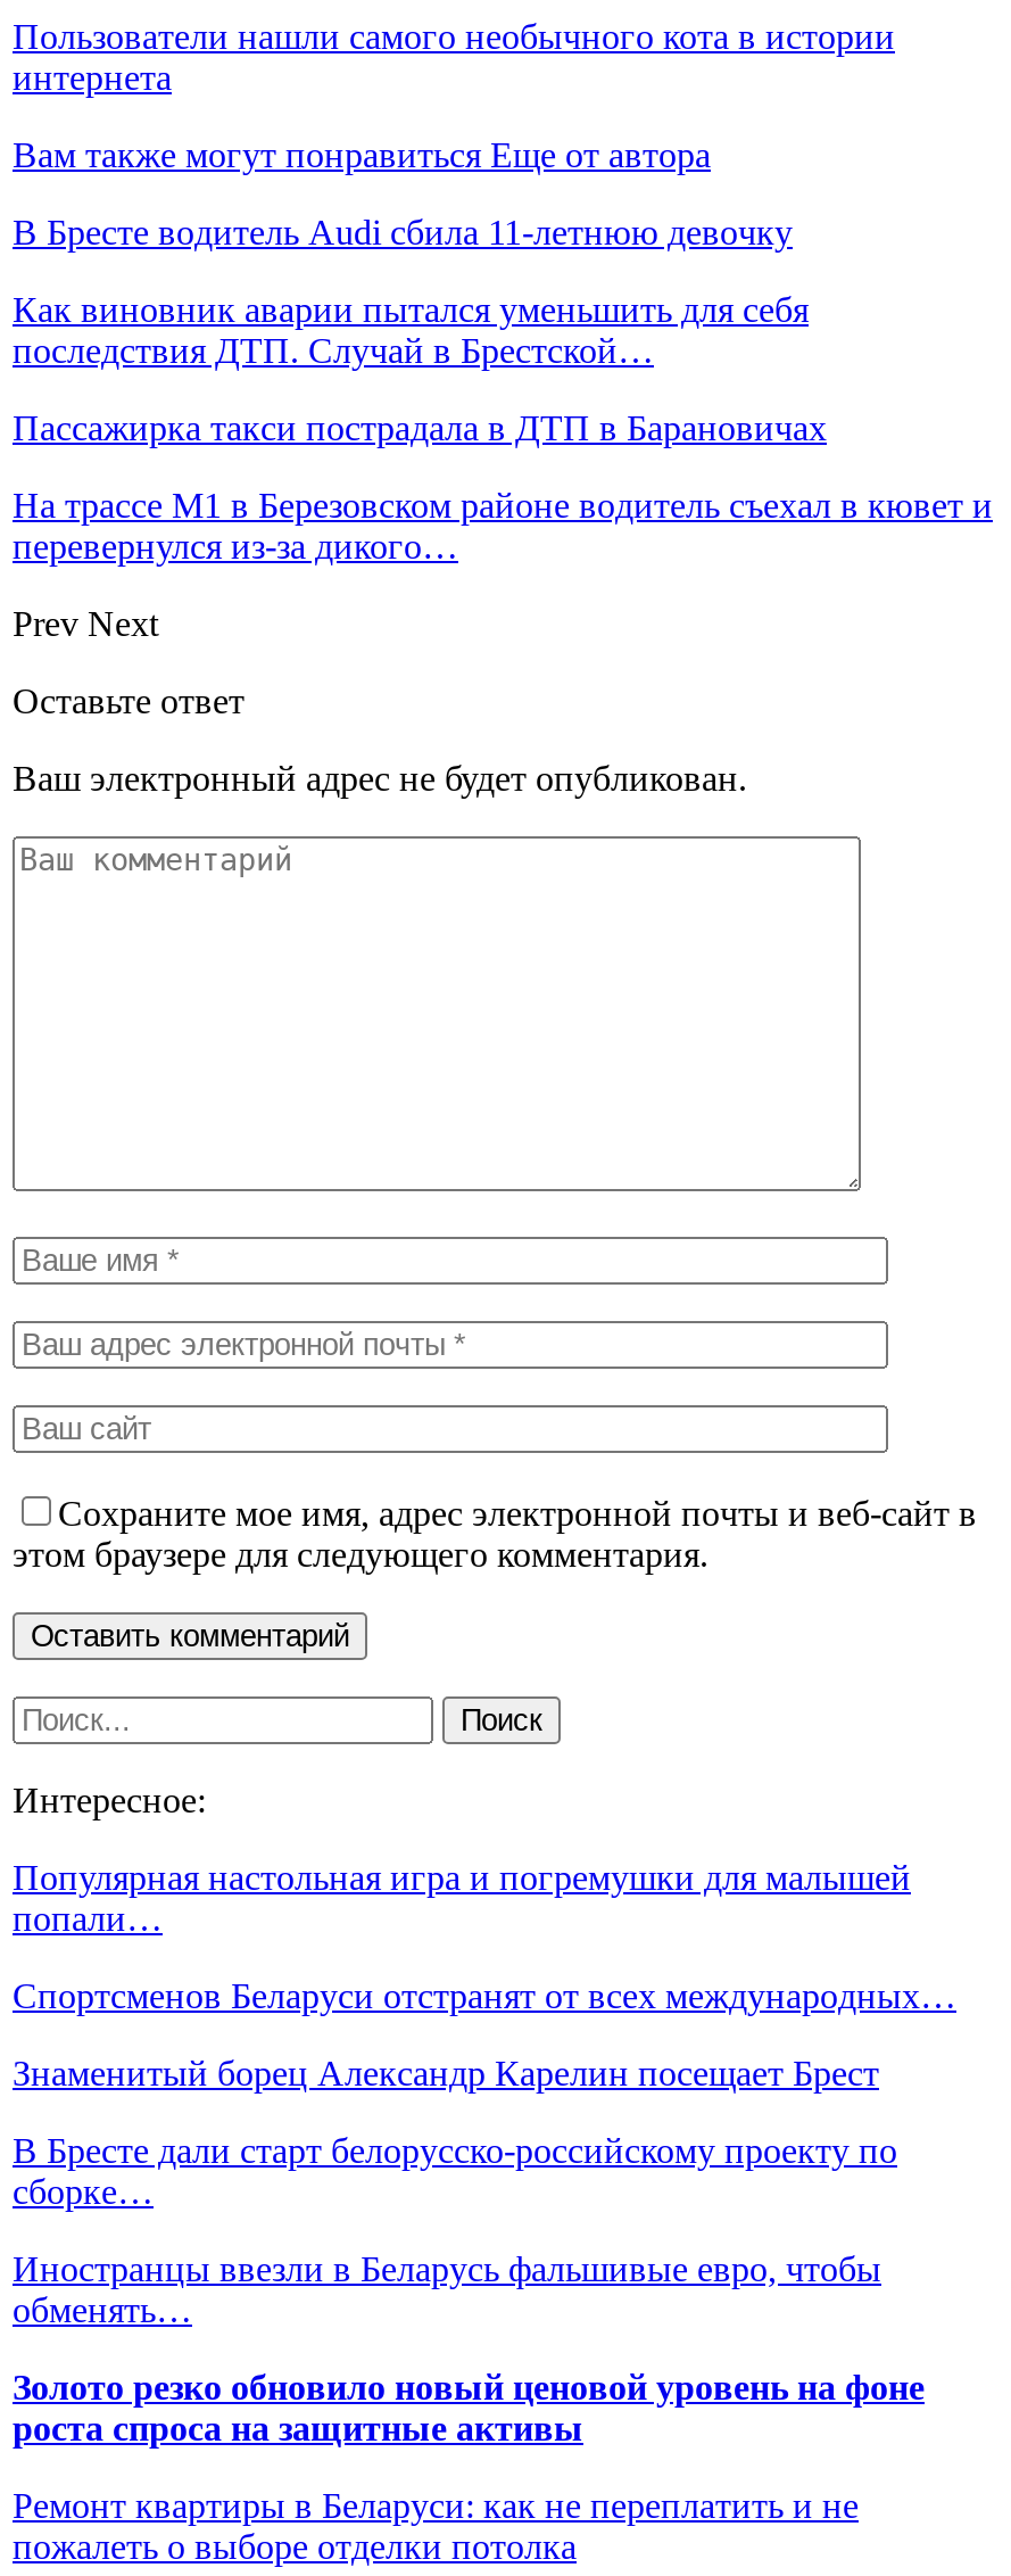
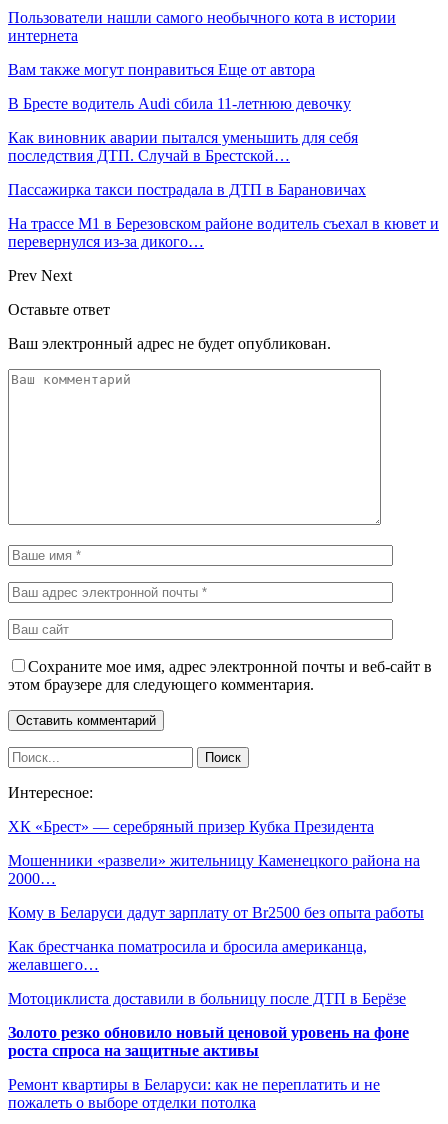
- Популярная настольная игра и погремушки для малышей
- попали…
+ ХК «Брест» — серебряный призер Кубка Президента

- Спортсменов Беларуси отстранят от всех международных…
+ Мошенники «развели» жительницу Каменецкого района на
+ 2000…

- Знаменитый борец Александр Карелин посещает Брест
+ Кому в Беларуси дадут зарплату от Br2500 без опыта работы

- В Бресте дали старт белорусско-российскому проекту по
- сборке…
+ Как брестчанка поматросила и бросила американца,
+ желавшего…

- Иностранцы ввезли в Беларусь фальшивые евро, чтобы
- обменять…
+ Мотоциклиста доставили в больницу после ДТП в Берёзе
